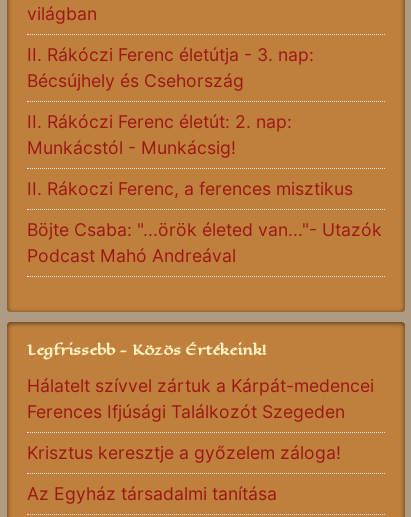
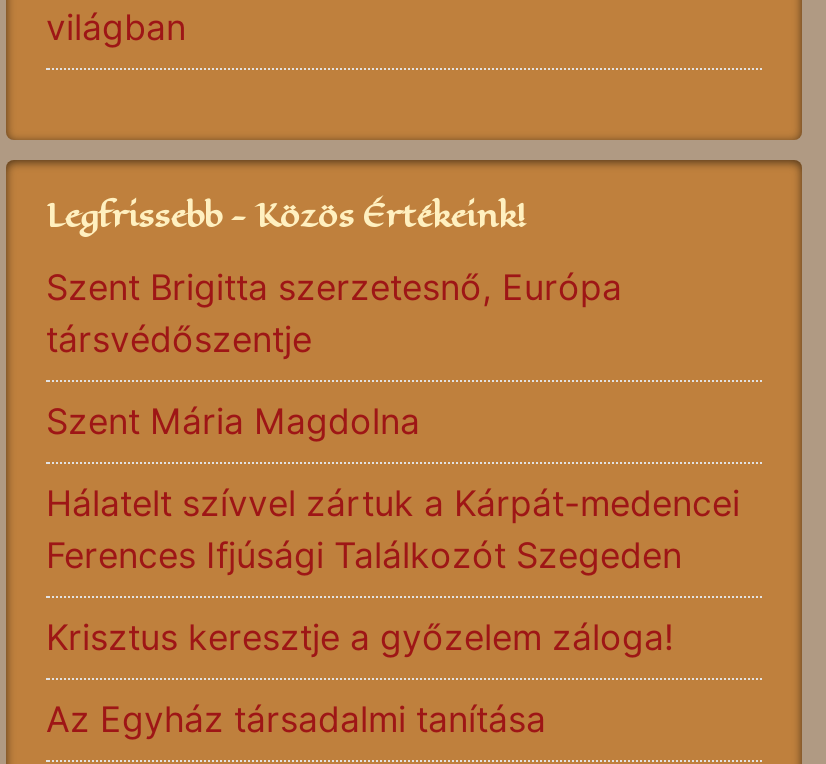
- II. Rákóczi Ferenc életútja - 3. nap:
- Bécsújhely és Csehország
- II. Rákóczi Ferenc életút: 2. nap:
- Munkácstól - Munkácsig!
- II. Rákoczi Ferenc, a ferences misztikus
- Böjte Csaba: "...örök életed van..."- Utazók
- Podcast Mahó Andreával

moved up: Legfrissebb - Közös Értékeink!

+ Szent Brigitta szerzetesnő, Európa
+ társvédőszentje
+ Szent Mária Magdolna
